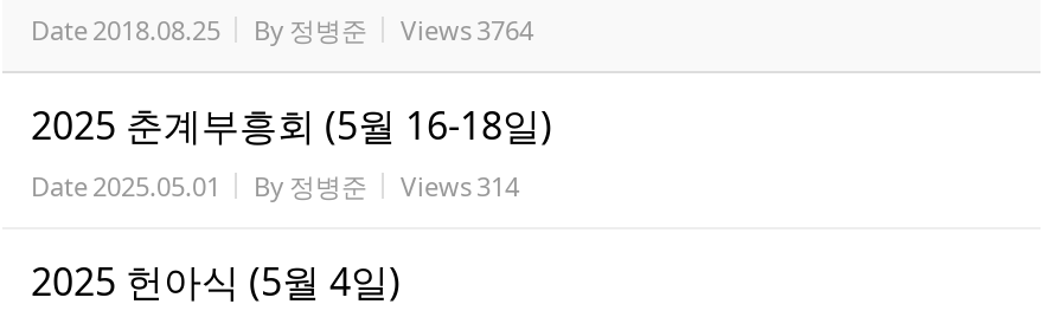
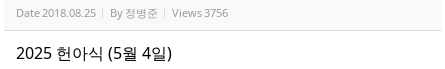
- Views 3764
- 2025 춘계부흥회 (5월 16-18일)
- Date 2025.05.01
- By 정병준
- Views 314
+ Views 3756
